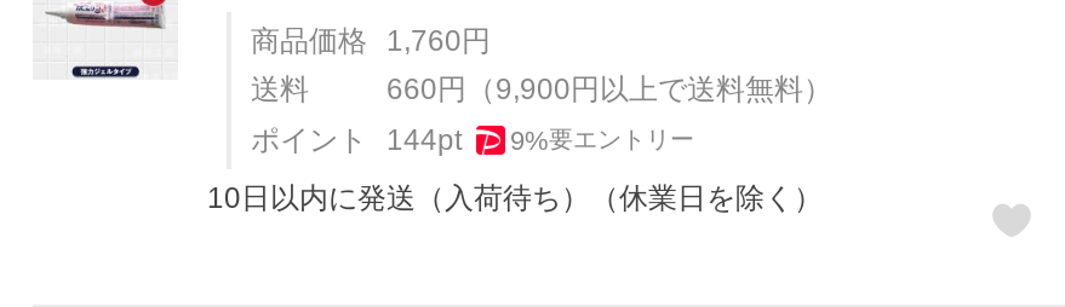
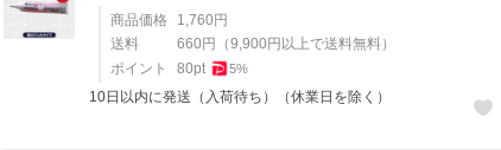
- ポイント 144pt
- 9%要エントリー
+ ポイント 80pt
+ 5%
